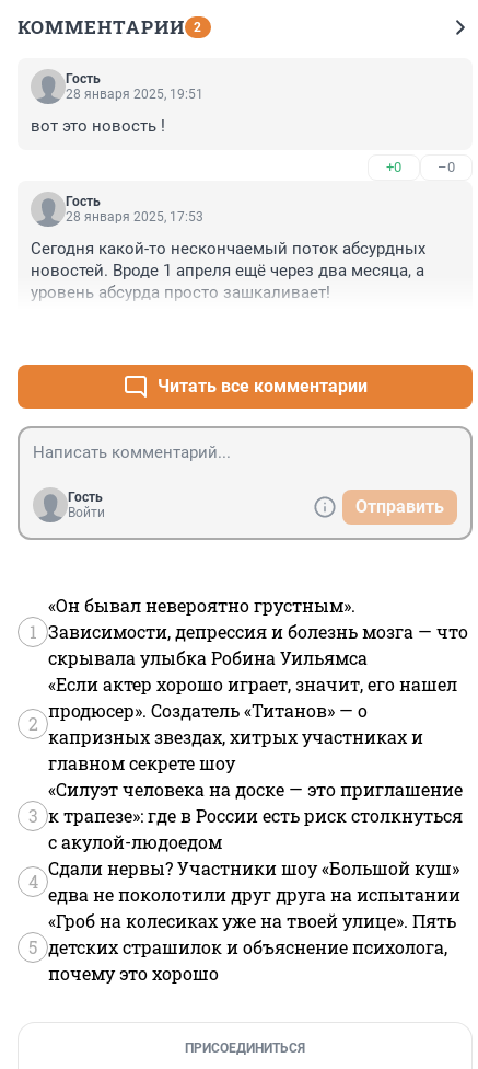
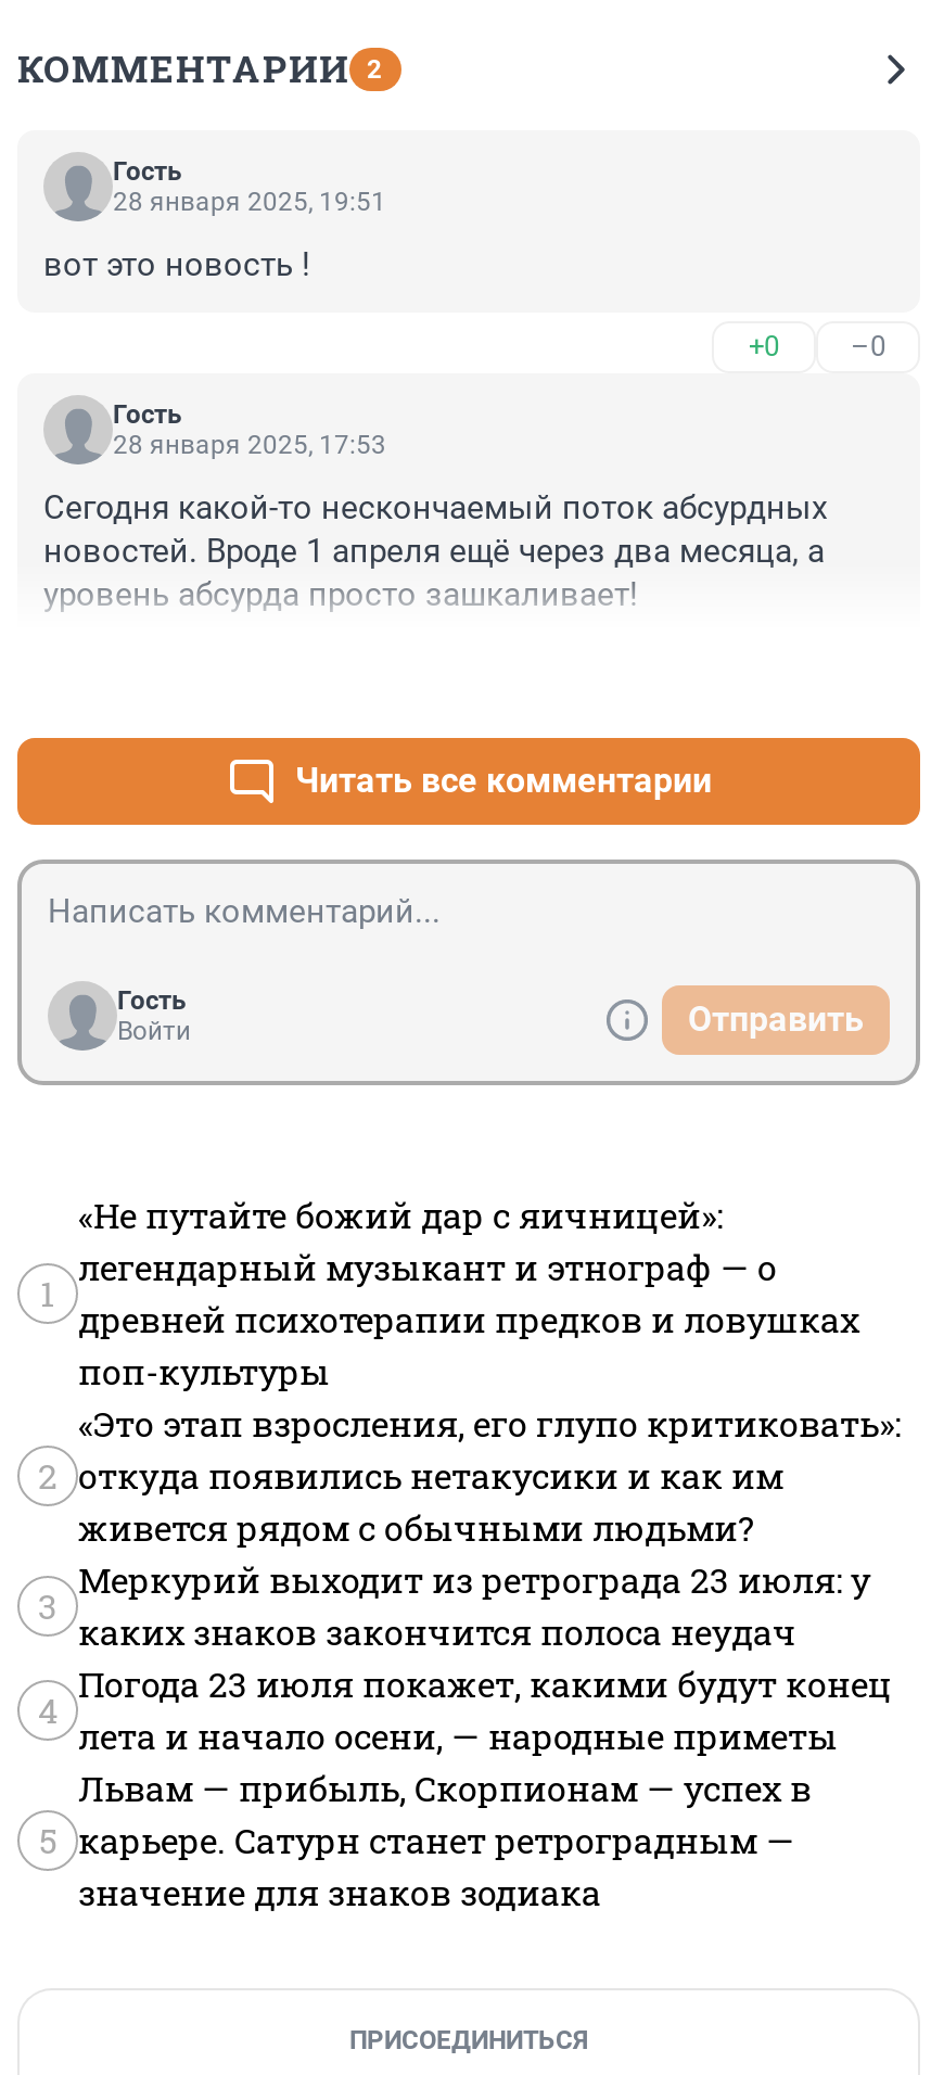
- «Он бывал невероятно грустным».
- Зависимости, депрессия и болезнь мозга — что
- скрывала улыбка Робина Уильямса
+ «Не путайте божий дар с яичницей»:
+ легендарный музыкант и этнограф — о
+ древней психотерапии предков и ловушках
+ поп-культуры

- «Если актер хорошо играет, значит, его нашел
- продюсер». Создатель «Титанов» — о
- капризных звездах, хитрых участниках и
- главном секрете шоу
+ «Это этап взросления, его глупо критиковать»:
+ откуда появились нетакусики и как им
+ живется рядом с обычными людьми?

- «Силуэт человека на доске — это приглашение
- к трапезе»: где в России есть риск столкнуться
- с акулой-людоедом
+ Меркурий выходит из ретрограда 23 июля: у
+ каких знаков закончится полоса неудач

- Сдали нервы? Участники шоу «Большой куш»
- едва не поколотили друг друга на испытании
+ Погода 23 июля покажет, какими будут конец
+ лета и начало осени, — народные приметы

- «Гроб на колесиках уже на твоей улице». Пять
- детских страшилок и объяснение психолога,
- почему это хорошо
+ Львам — прибыль, Скорпионам — успех в
+ карьере. Сатурн станет ретроградным —
+ значение для знаков зодиака
